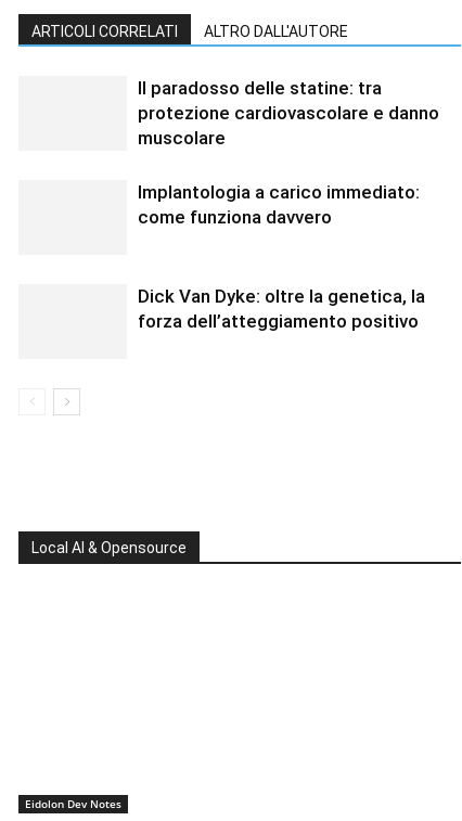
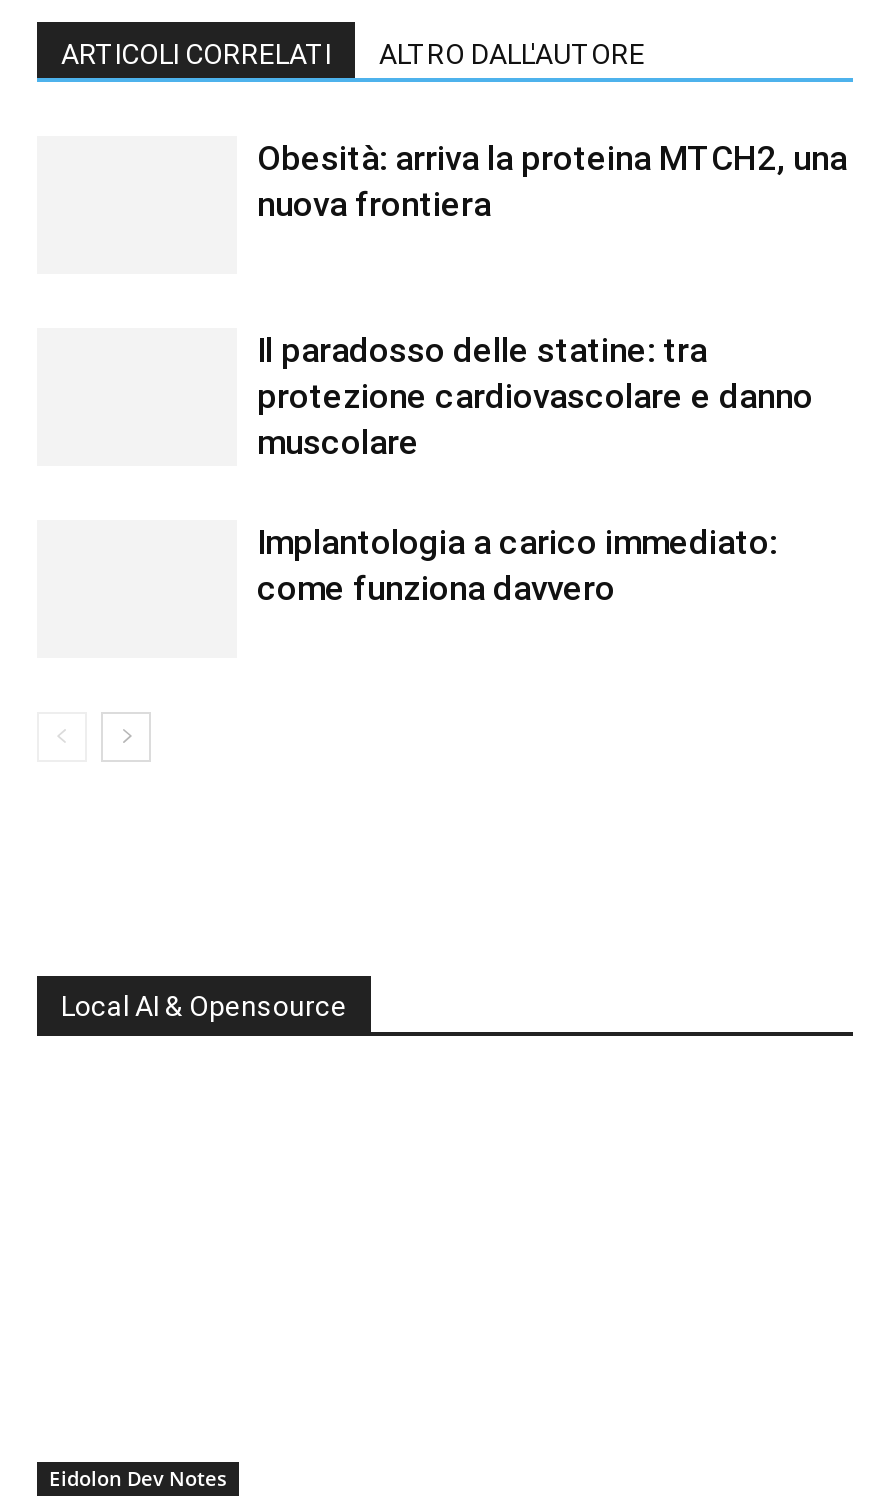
+ Obesità: arriva la proteina MTCH2, una
+ nuova frontiera

moved down: Il paradosso delle statine: tra | protezione cardiovascolare e danno | muscolare | Implantologia a carico immediato: | come funziona davvero

- Dick Van Dyke: oltre la genetica, la
- forza dell’atteggiamento positivo
